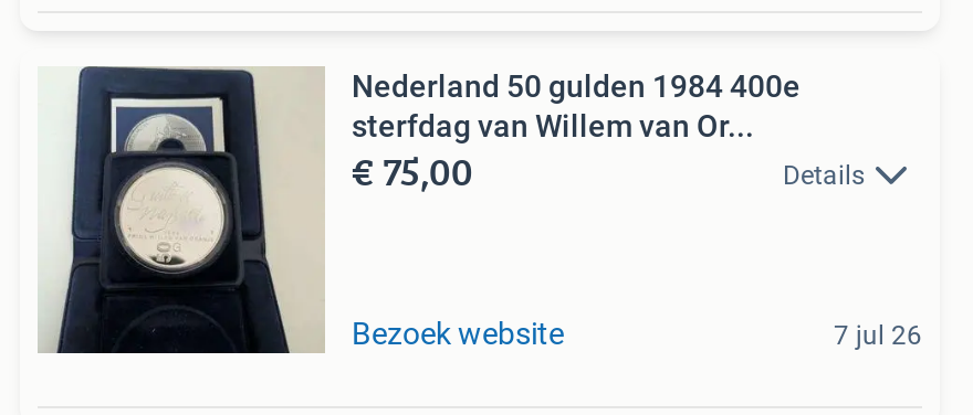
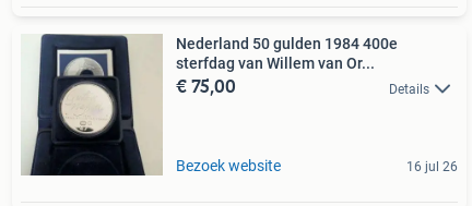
- 7 jul 26
+ 16 jul 26
